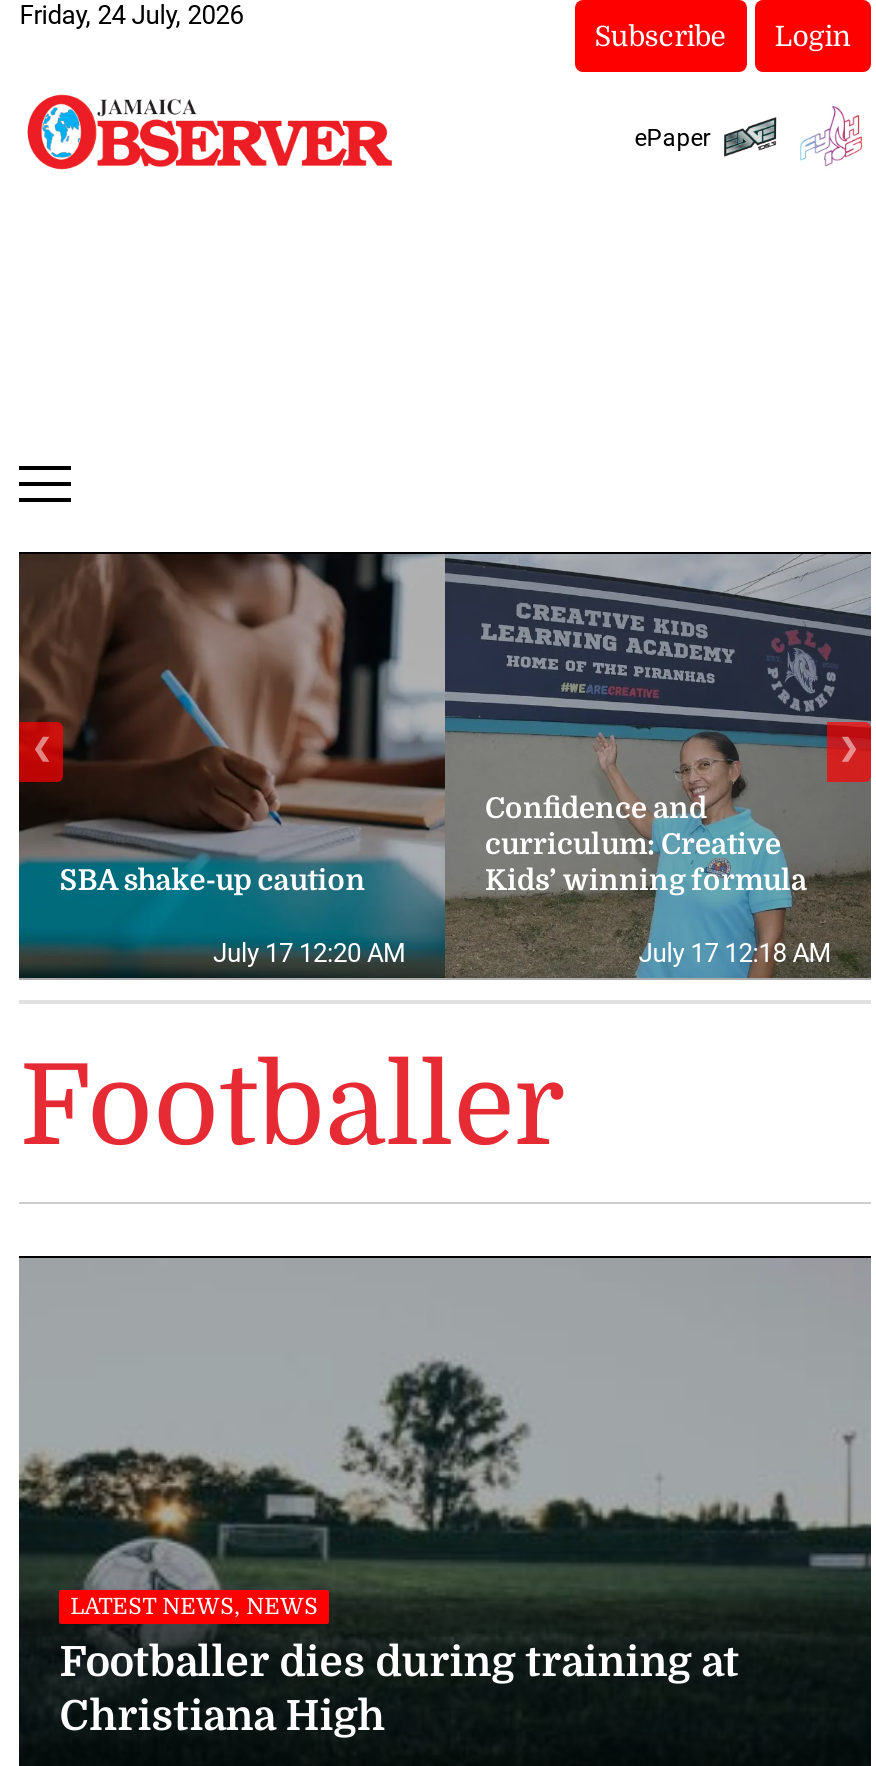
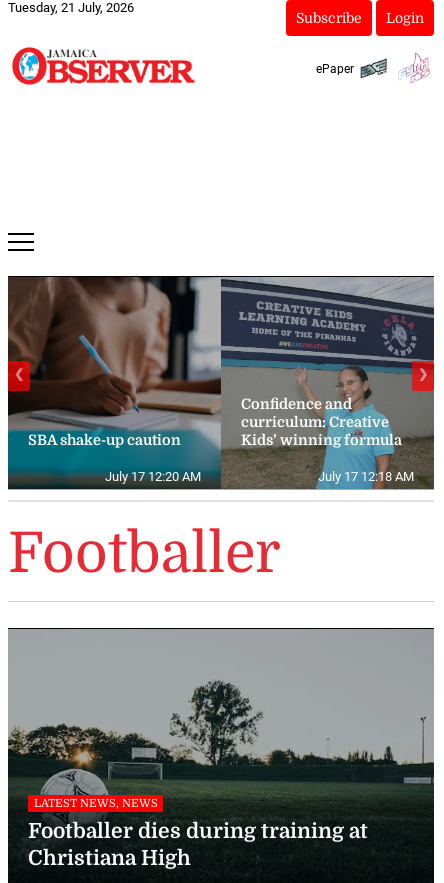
- Friday, 24 July, 2026
+ Tuesday, 21 July, 2026
